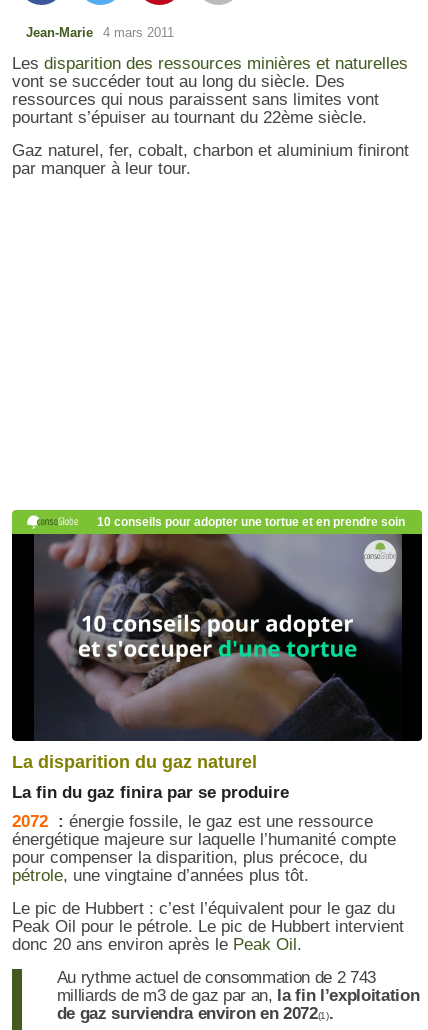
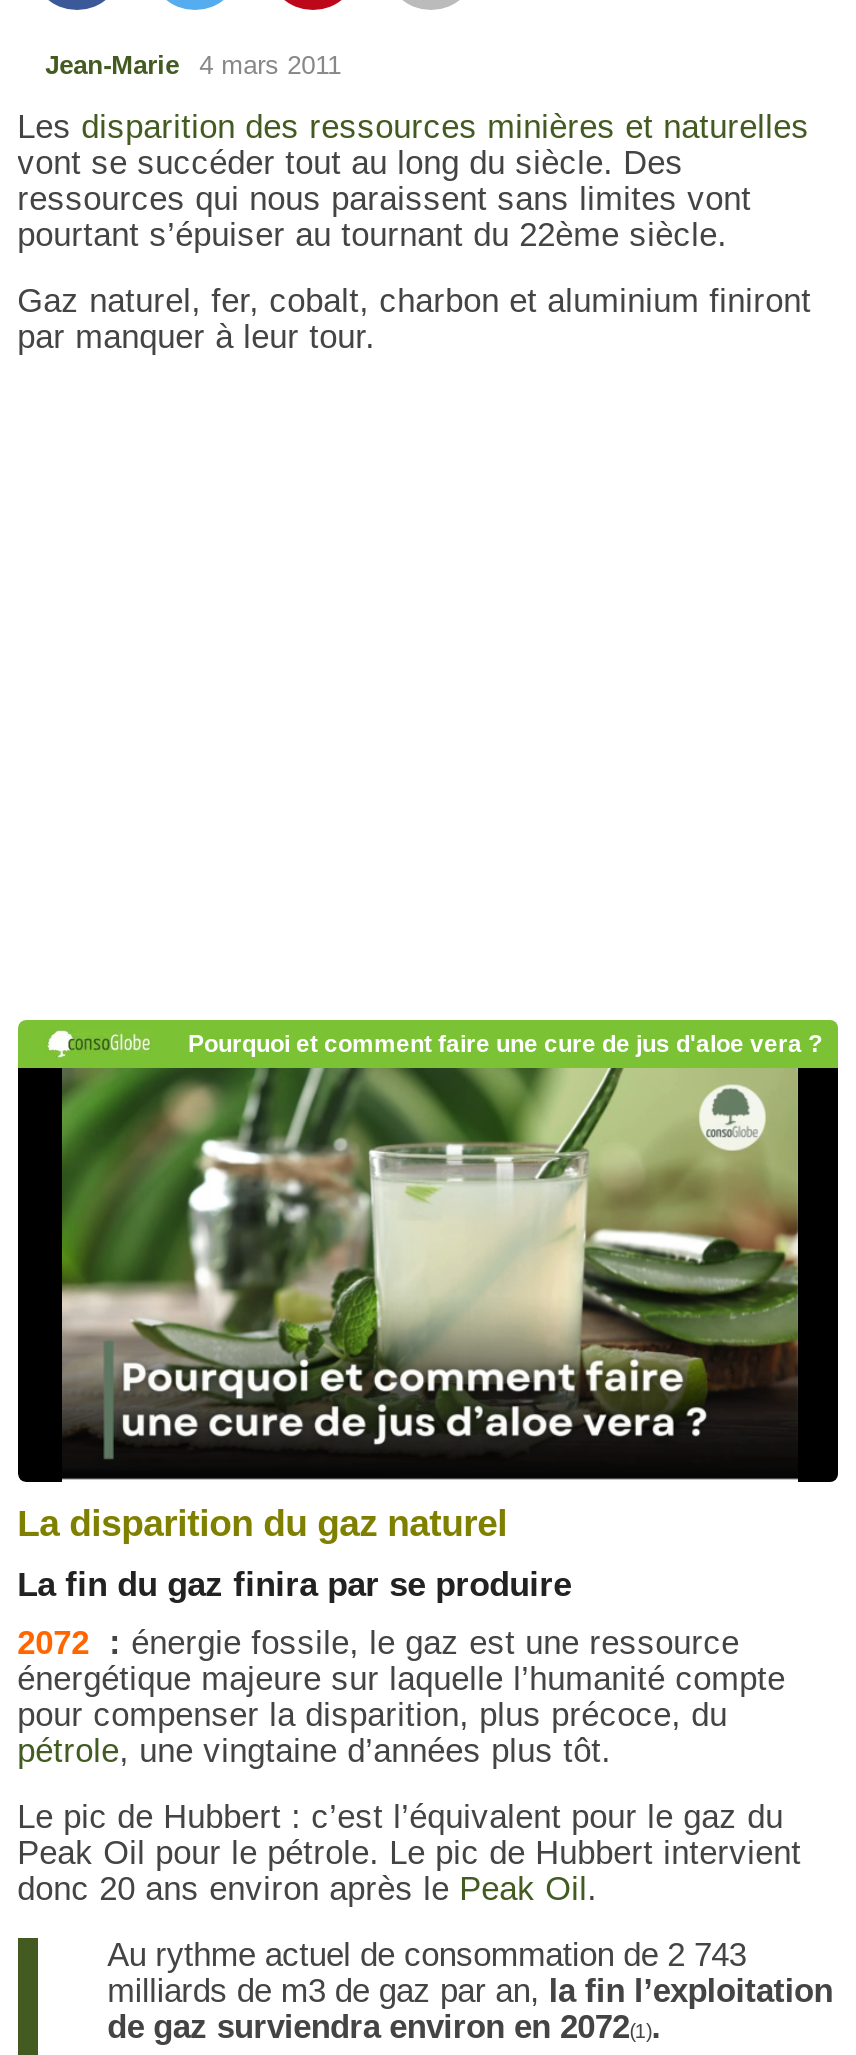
- [image]
+ [image]
